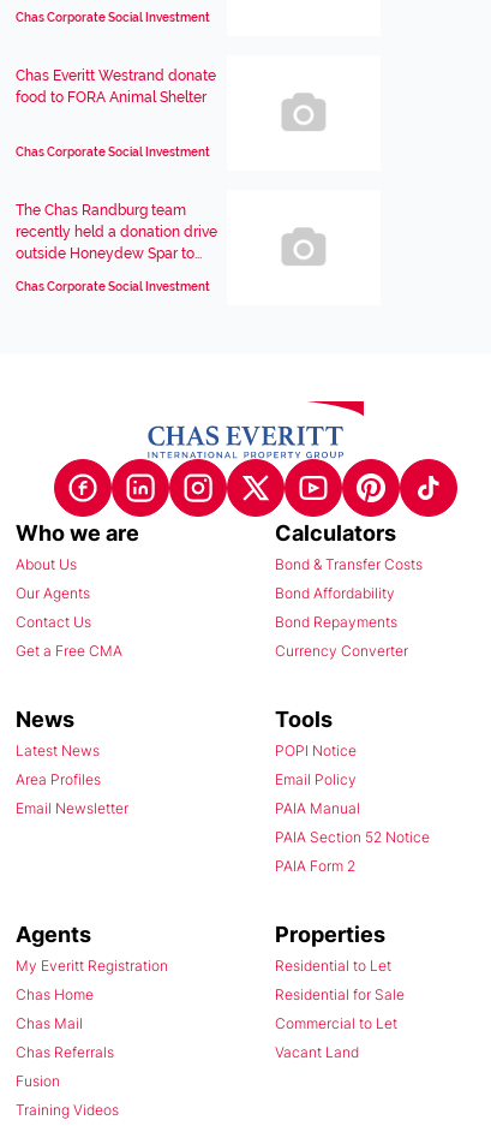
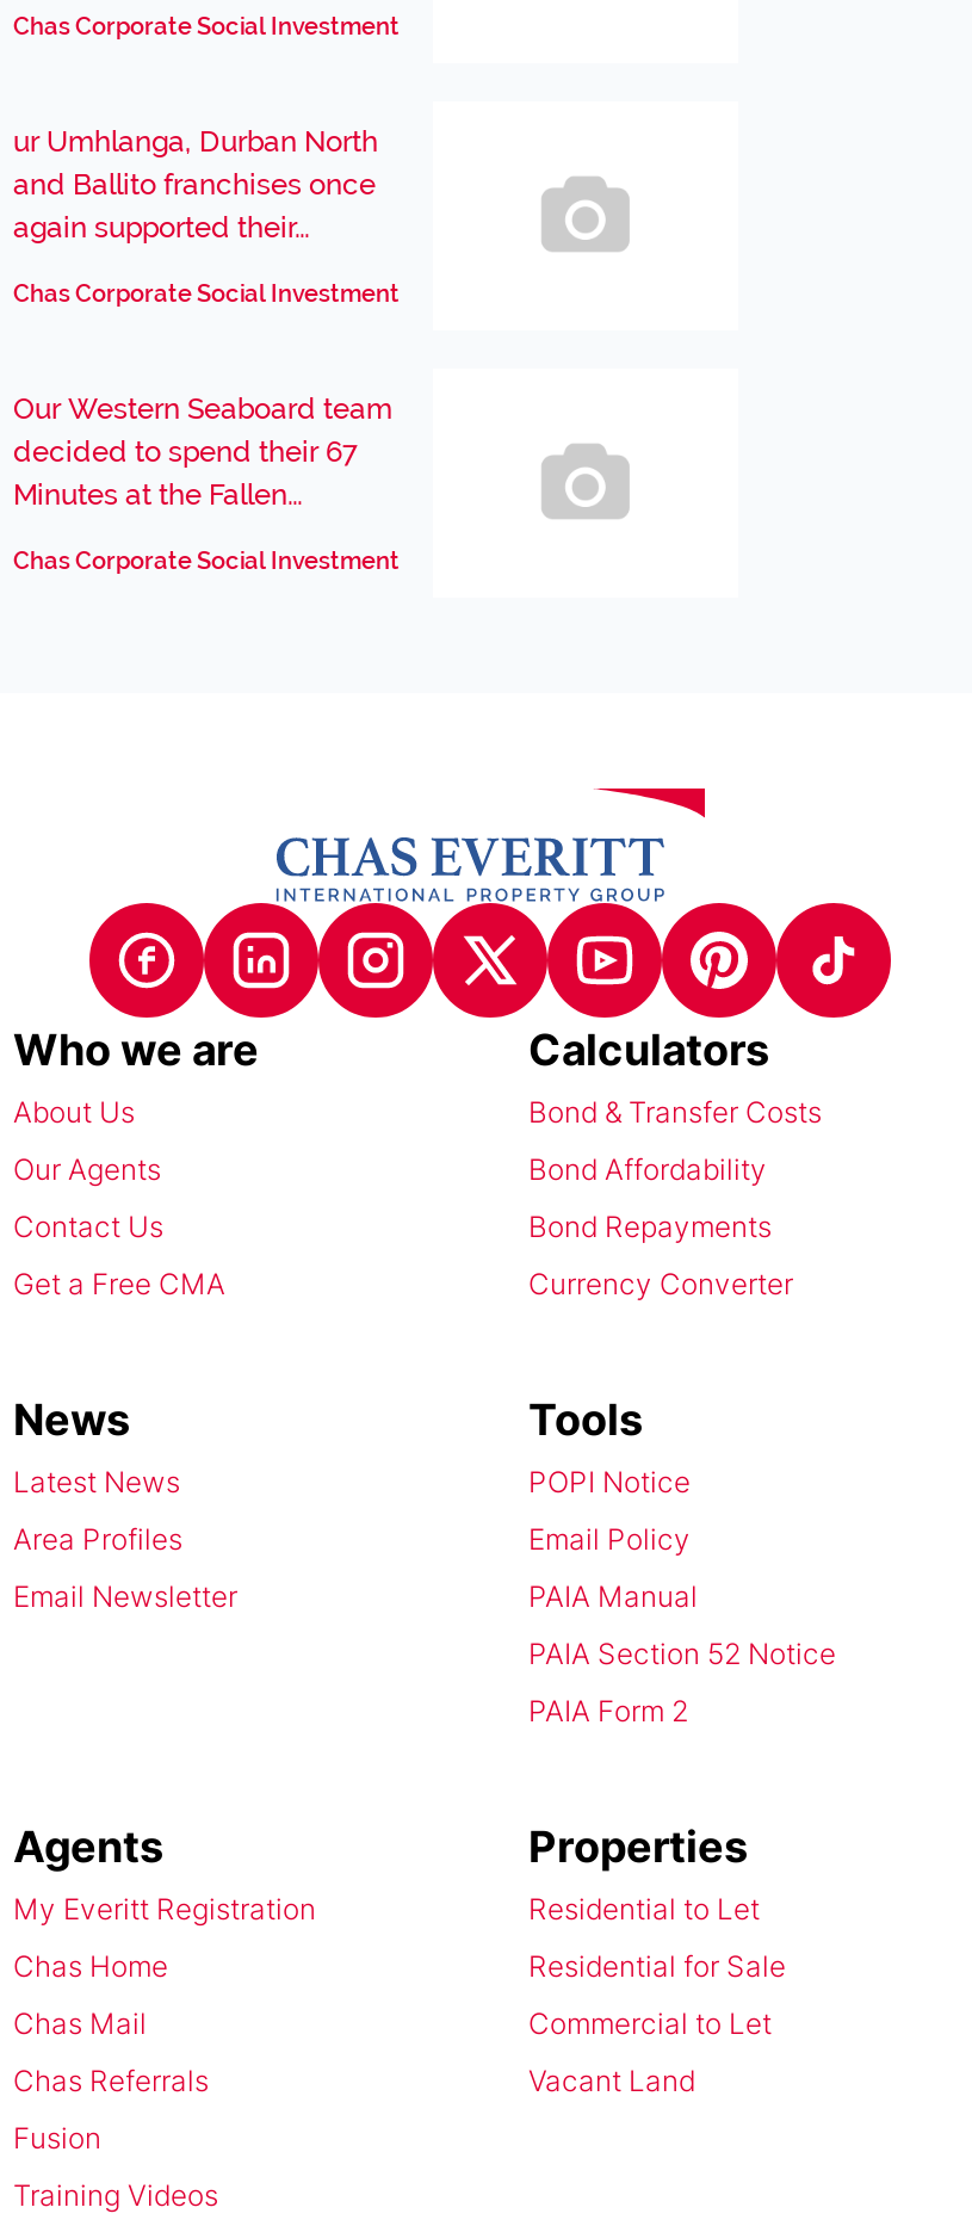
- Chas Everitt Westrand donate
- food to FORA Animal Shelter
+ ur Umhlanga, Durban North
+ and Ballito franchises once
+ again supported their...

- The Chas Randburg team
- recently held a donation drive
- outside Honeydew Spar to...
+ Our Western Seaboard team
+ decided to spend their 67
+ Minutes at the Fallen...
